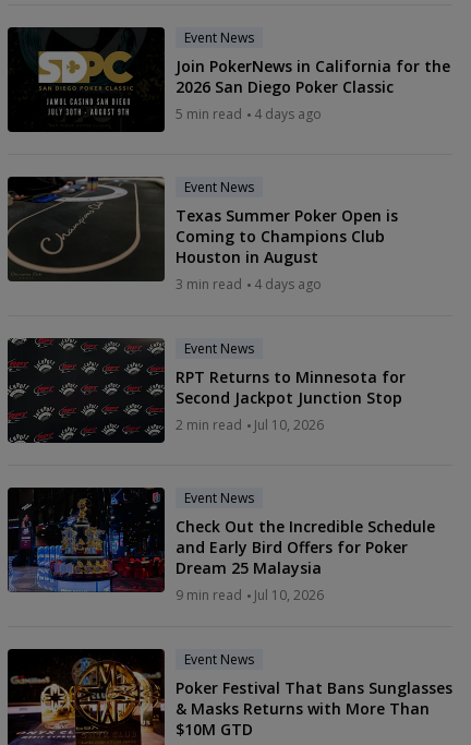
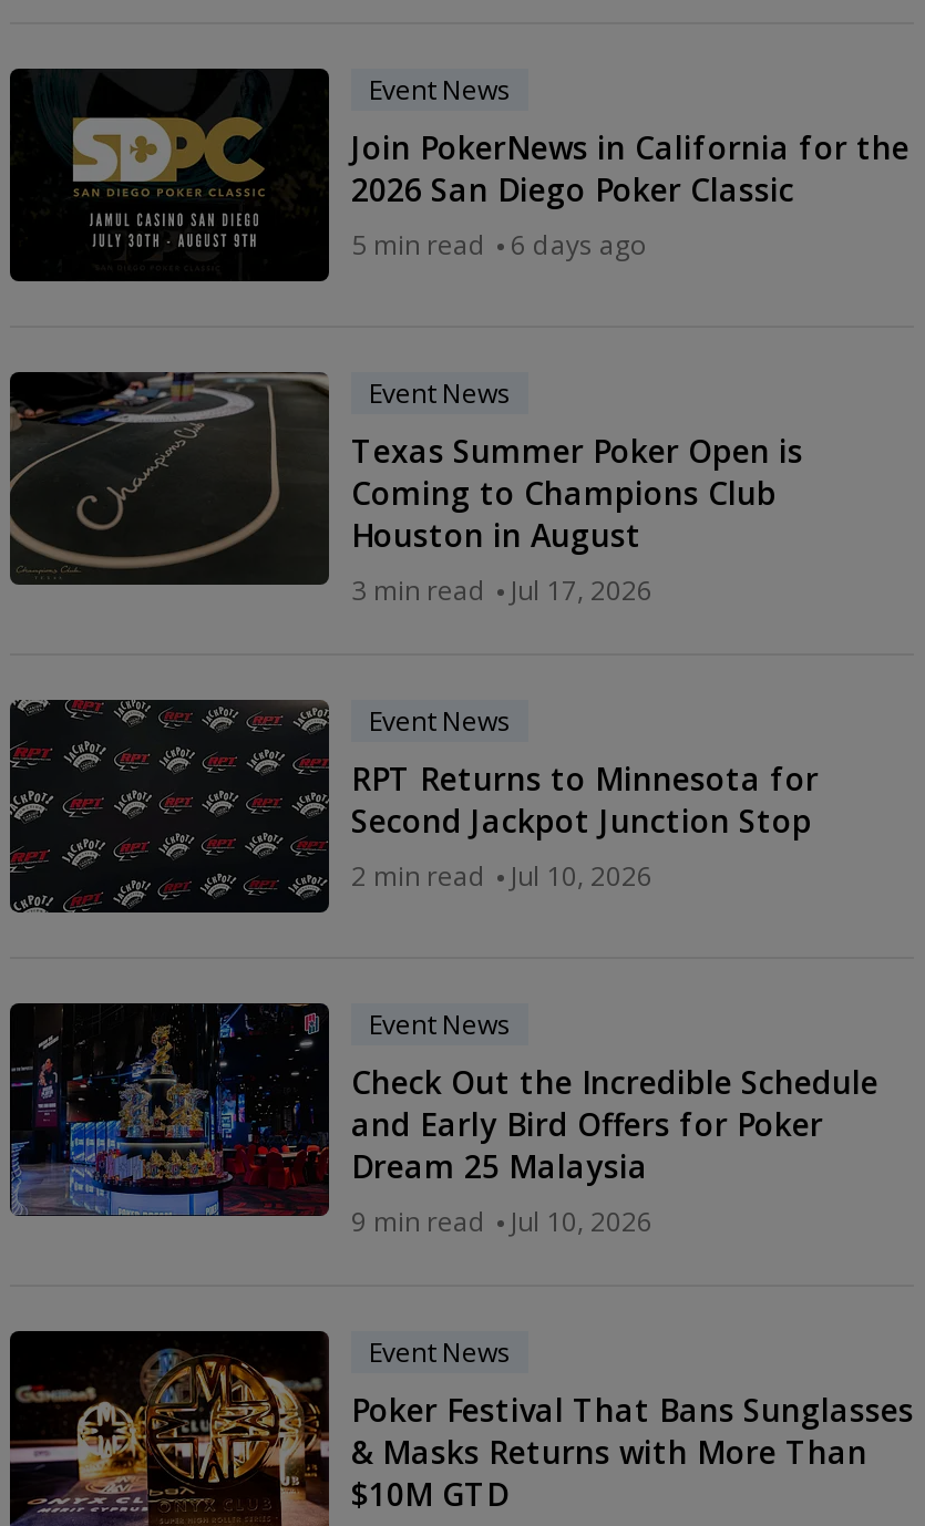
- 5 min read 4 days ago
+ 5 min read 6 days ago

- 3 min read 4 days ago
+ 3 min read Jul 17, 2026
